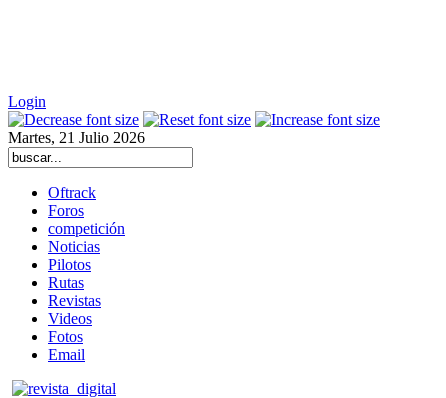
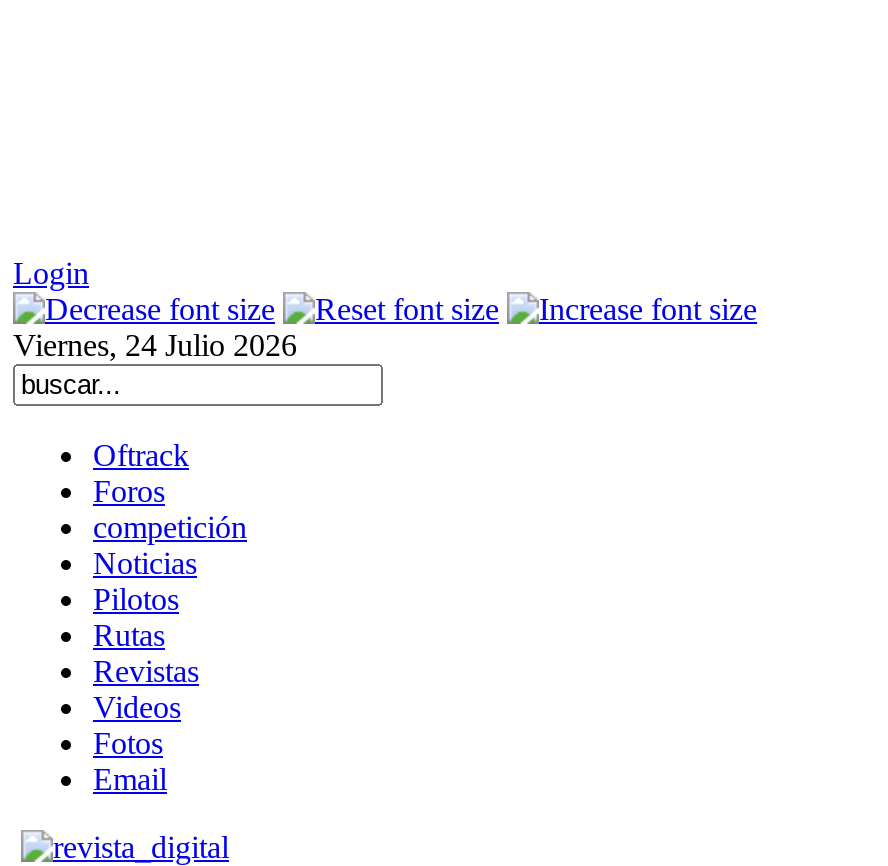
- Martes, 21 Julio 2026
+ Viernes, 24 Julio 2026
